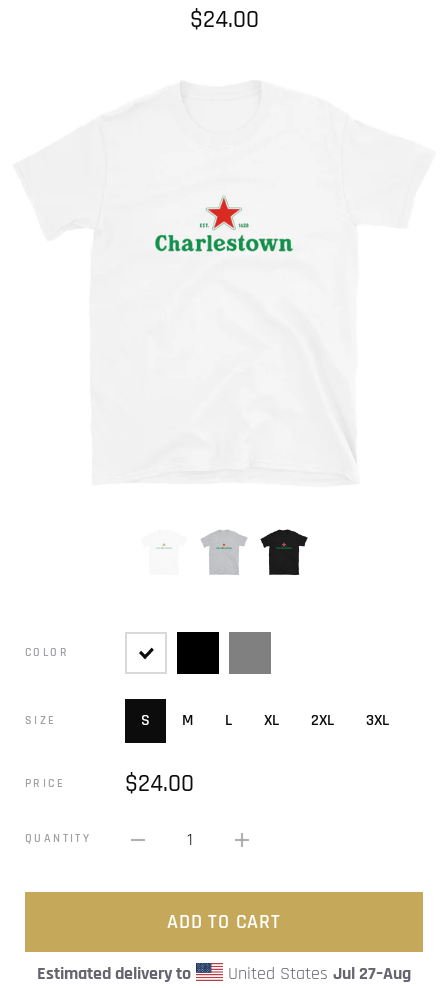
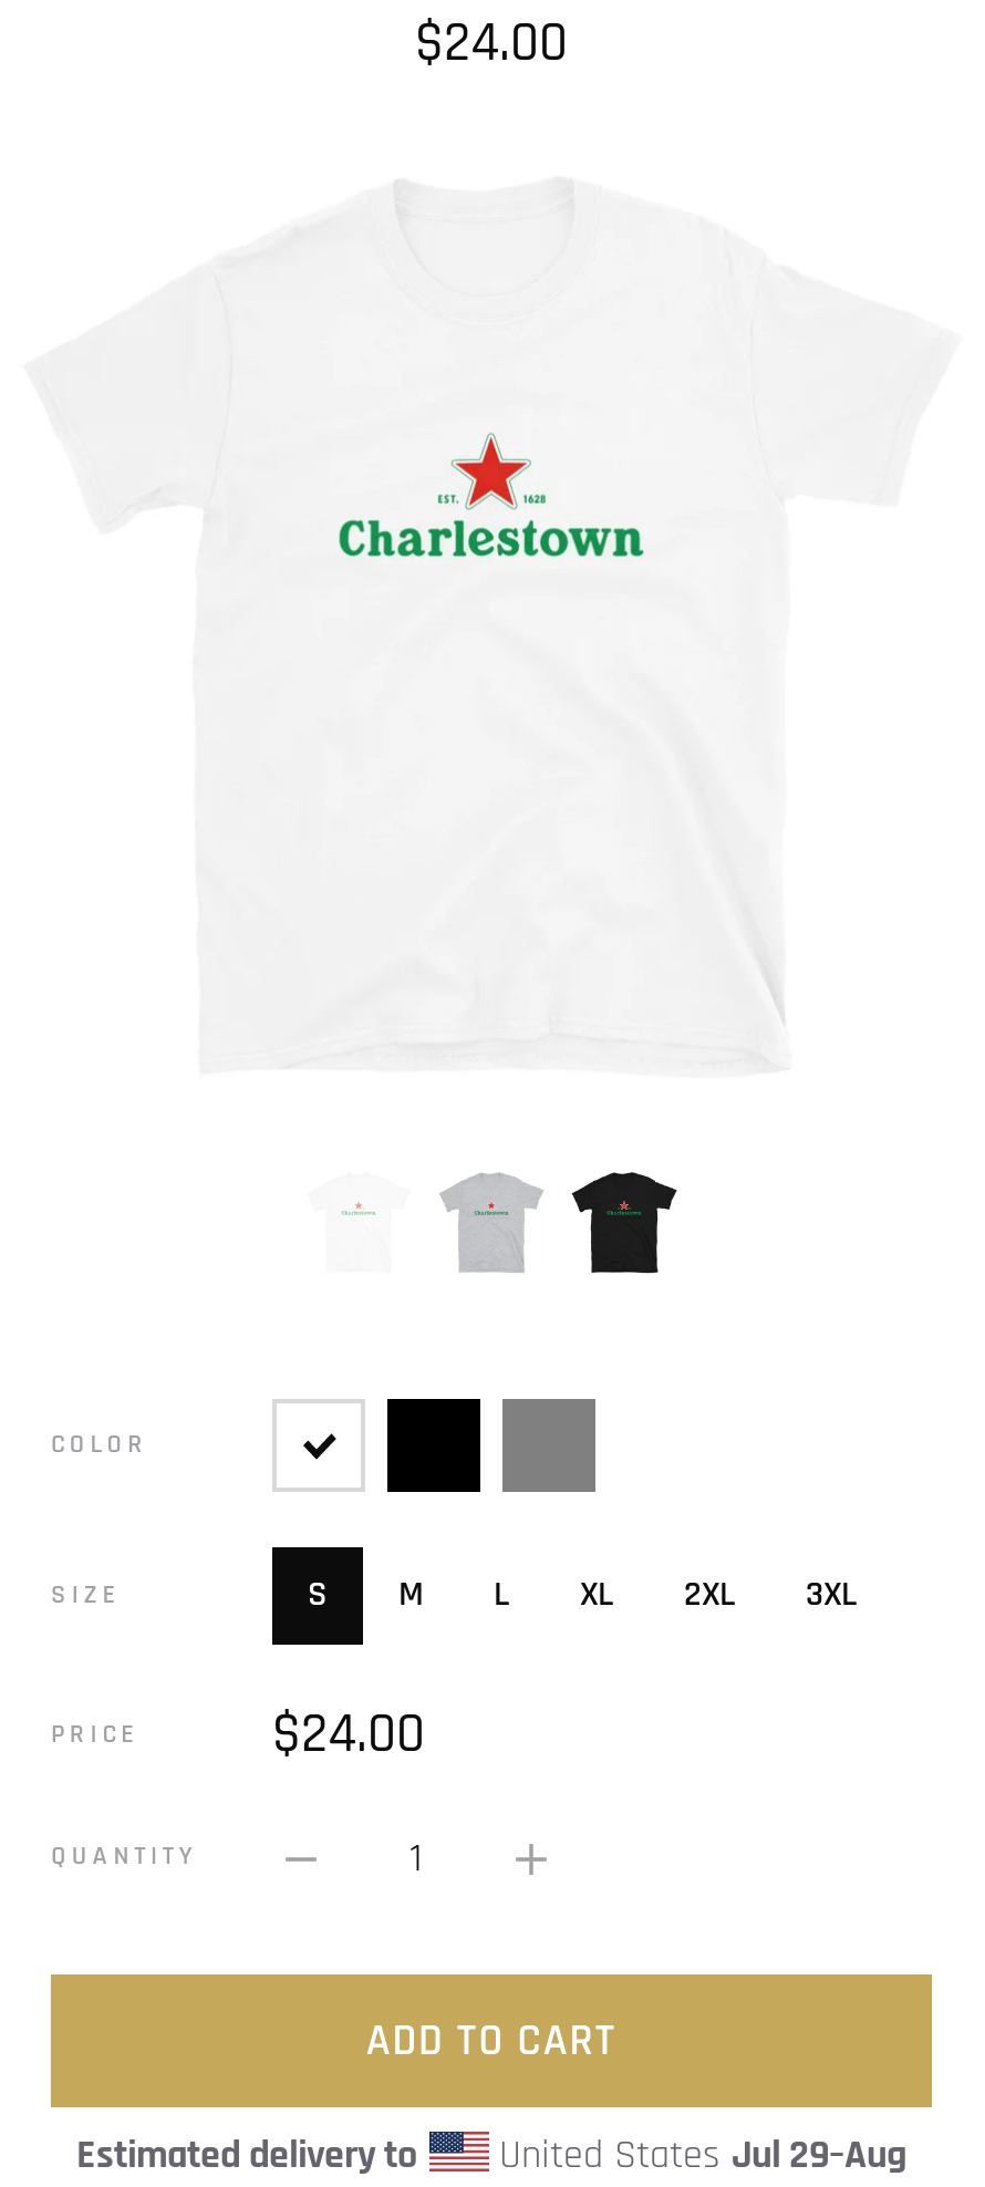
- United States Jul 27–Aug
+ United States Jul 29–Aug
